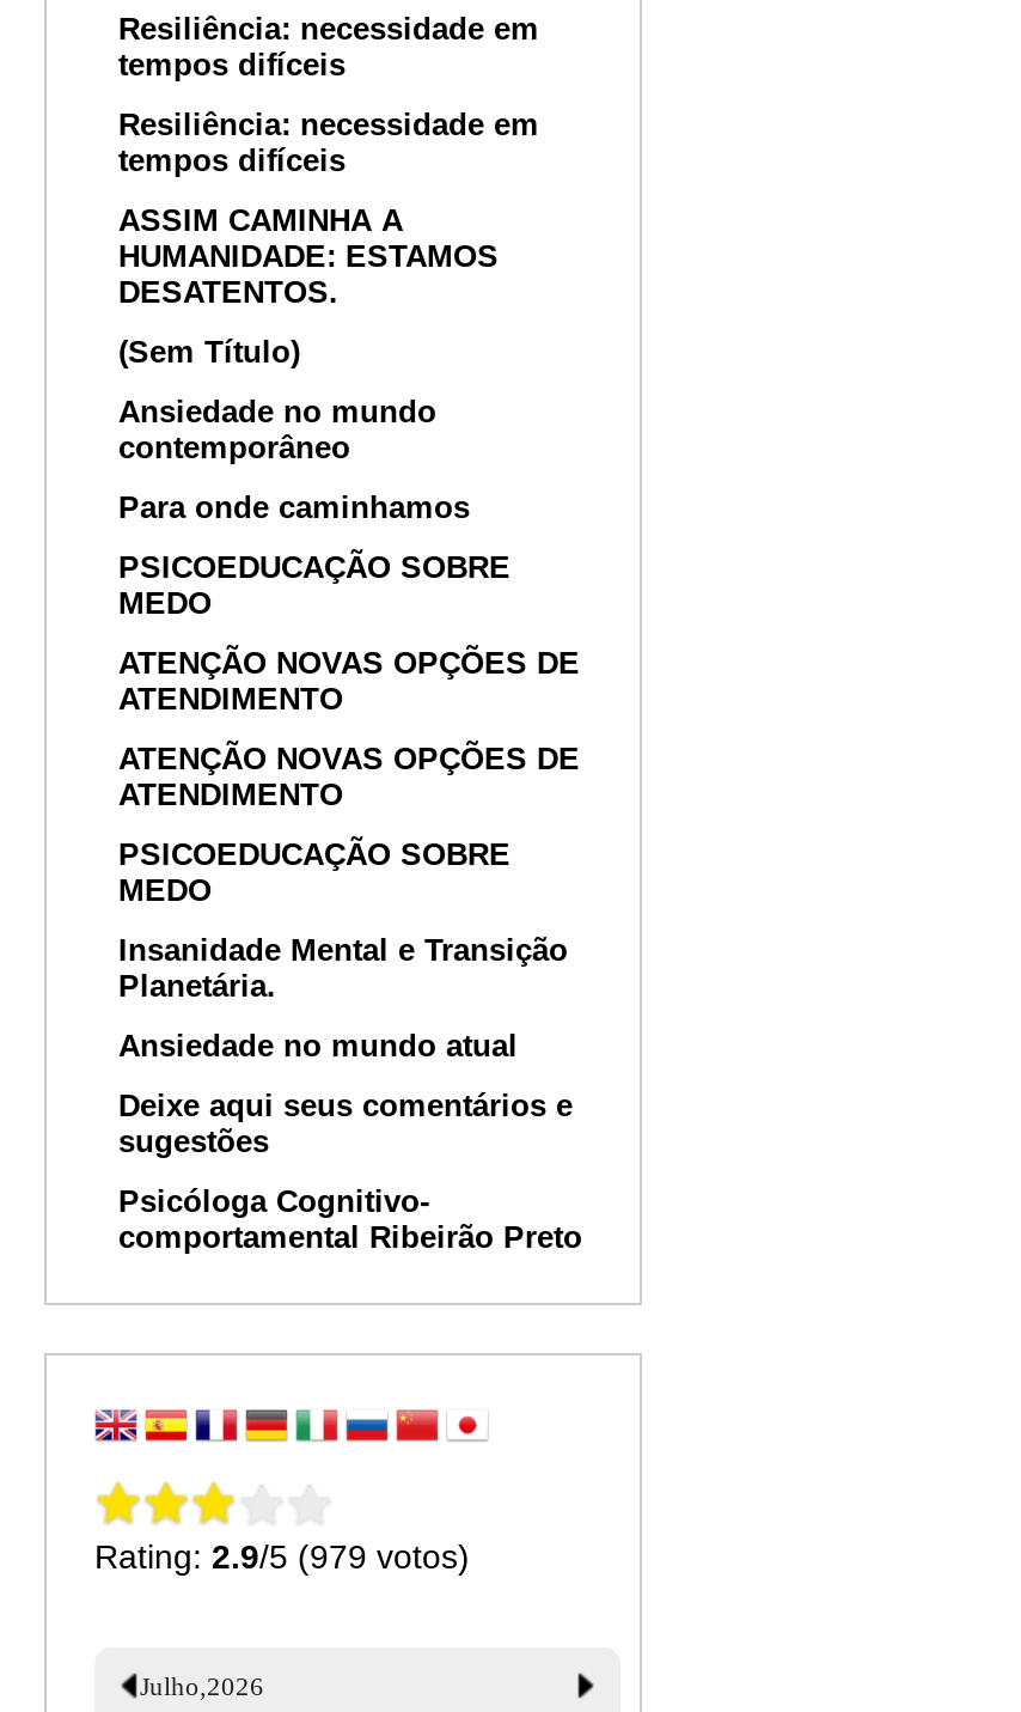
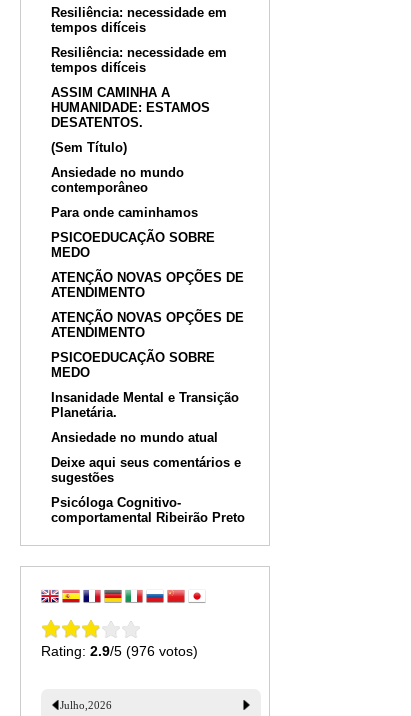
- Rating: 2.9/5 (979 votos)
+ Rating: 2.9/5 (976 votos)
